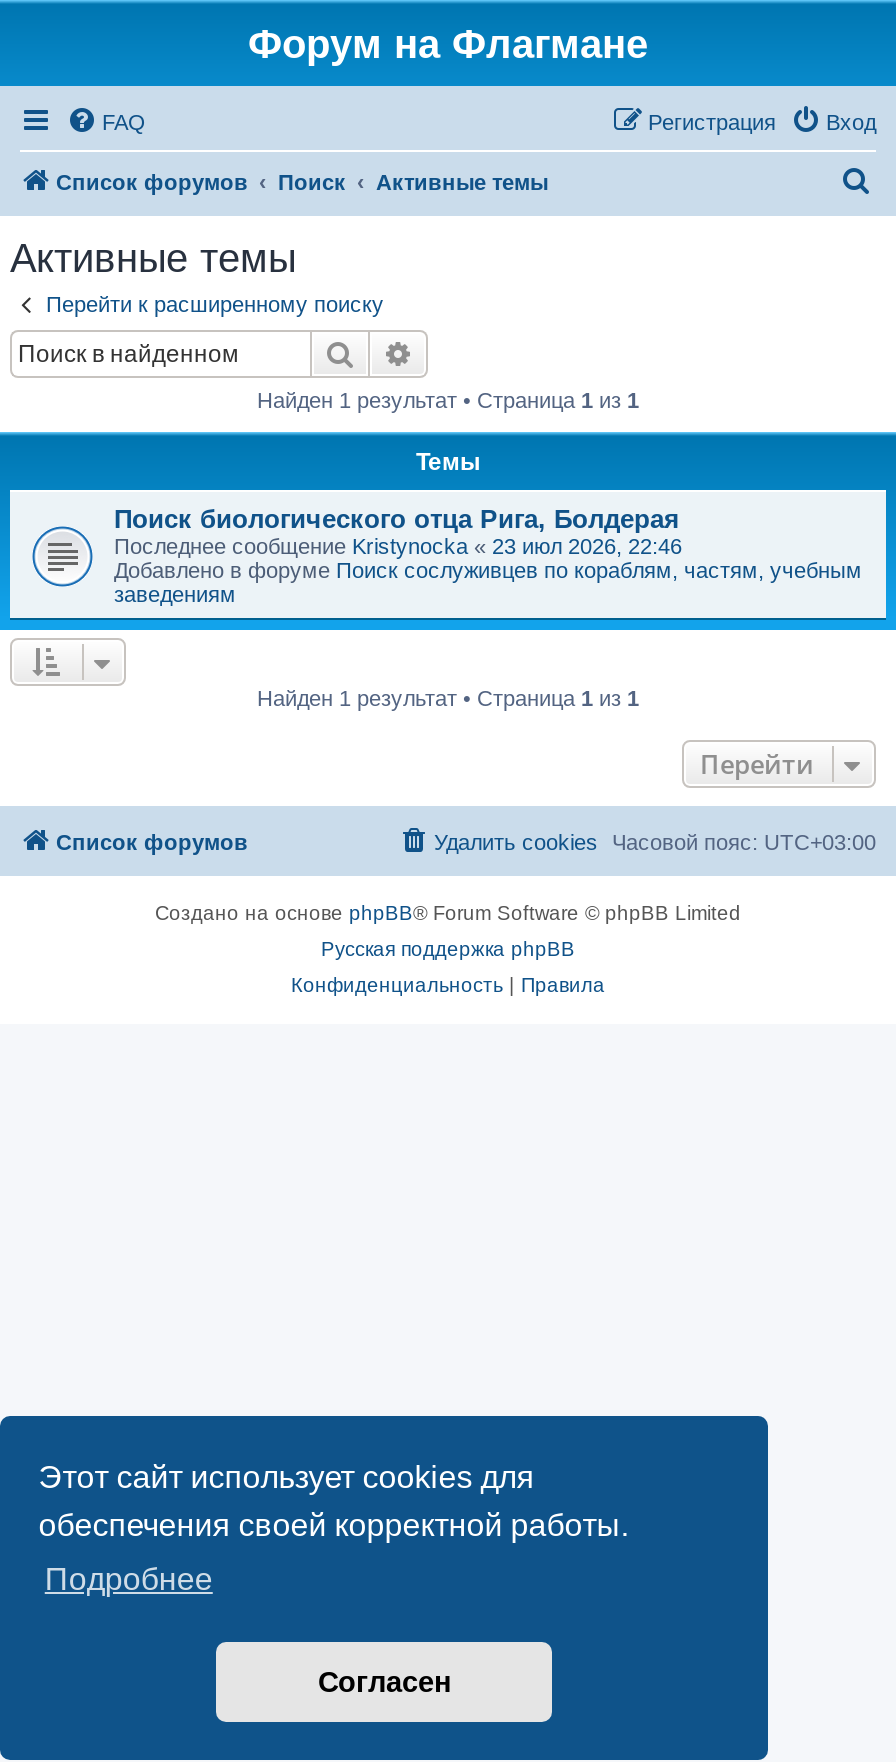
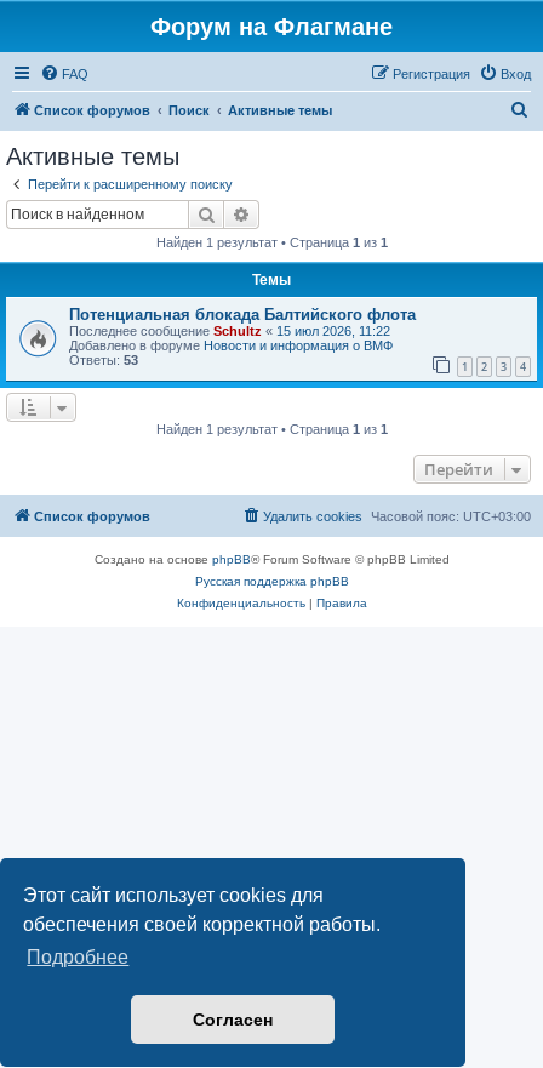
- Поиск биологического отца Рига, Болдерая
- Последнее сообщение Kristynocka «23 июл 2026, 22:46
- Добавлено в форуме Поиск сослуживцев по кораблям, частям, учебным
- заведениям
+ Потенциальная блокада Балтийского флота
+ Последнее сообщение Schultz «15 июл 2026, 11:22
+ Добавлено в форуме Новости и информация о ВМФ
+ Ответы: 53
+ 1
+ 2
+ 3
+ 4
